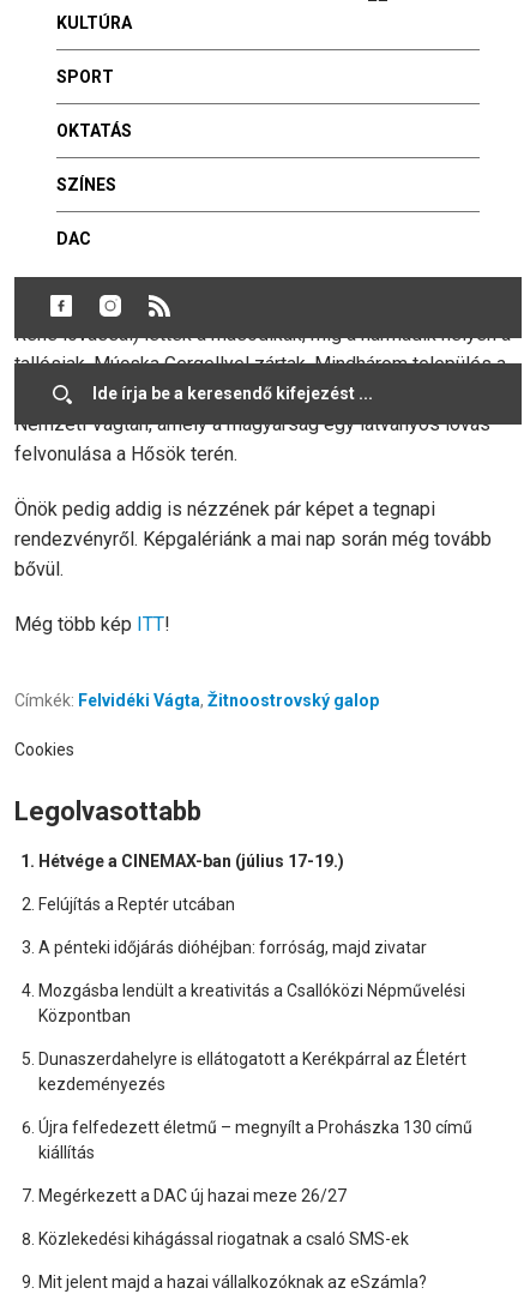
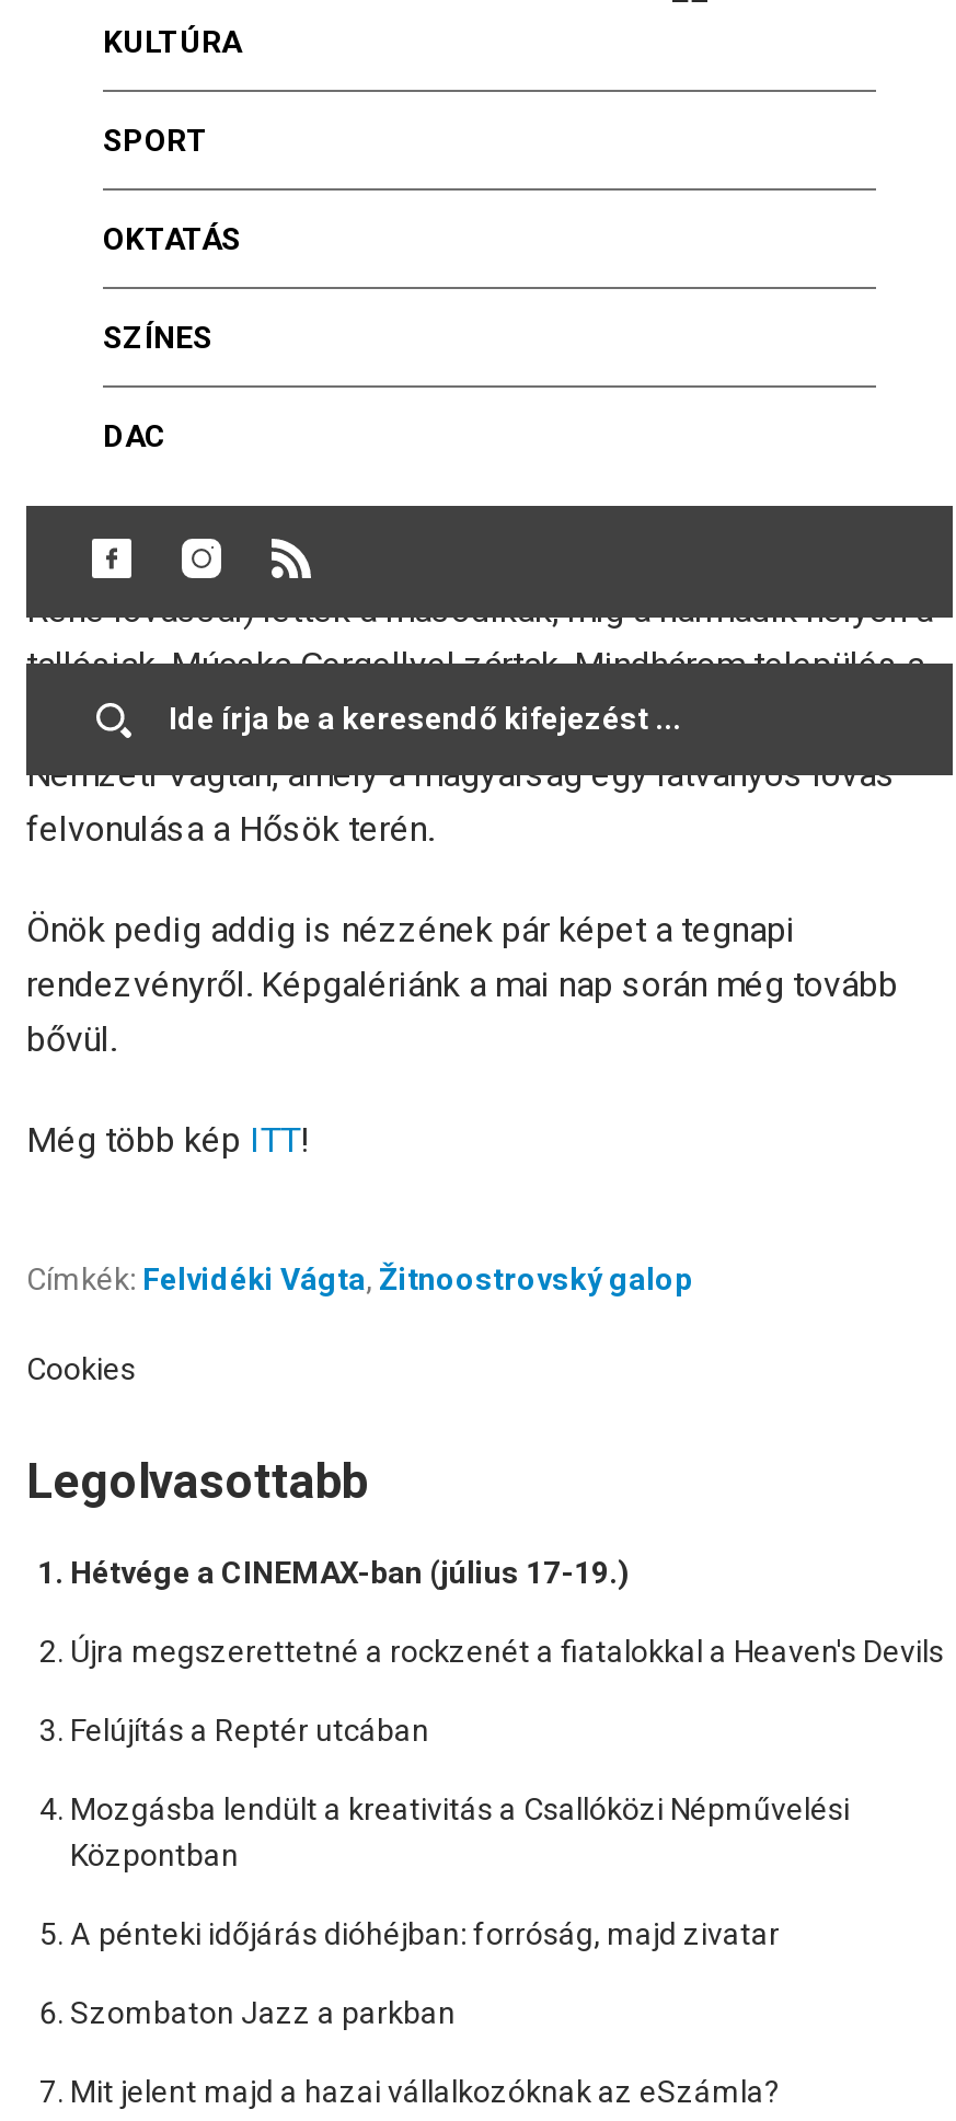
+ Újra megszerettetné a rockzenét a fiatalokkal a Heaven's Devils

moved down: Felújítás a Reptér utcában

moved down: A pénteki időjárás dióhéjban: forróság, majd zivatar

- Dunaszerdahelyre is ellátogatott a Kerékpárral az Életért
- kezdeményezés
- Újra felfedezett életmű – megnyílt a Prohászka 130 című
- kiállítás
- Megérkezett a DAC új hazai meze 26/27
- Közlekedési kihágással riogatnak a csaló SMS-ek
+ Szombaton Jazz a parkban
